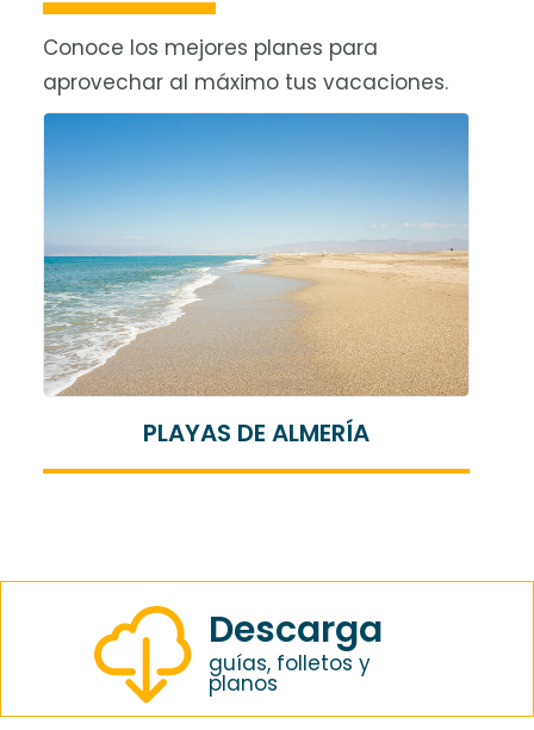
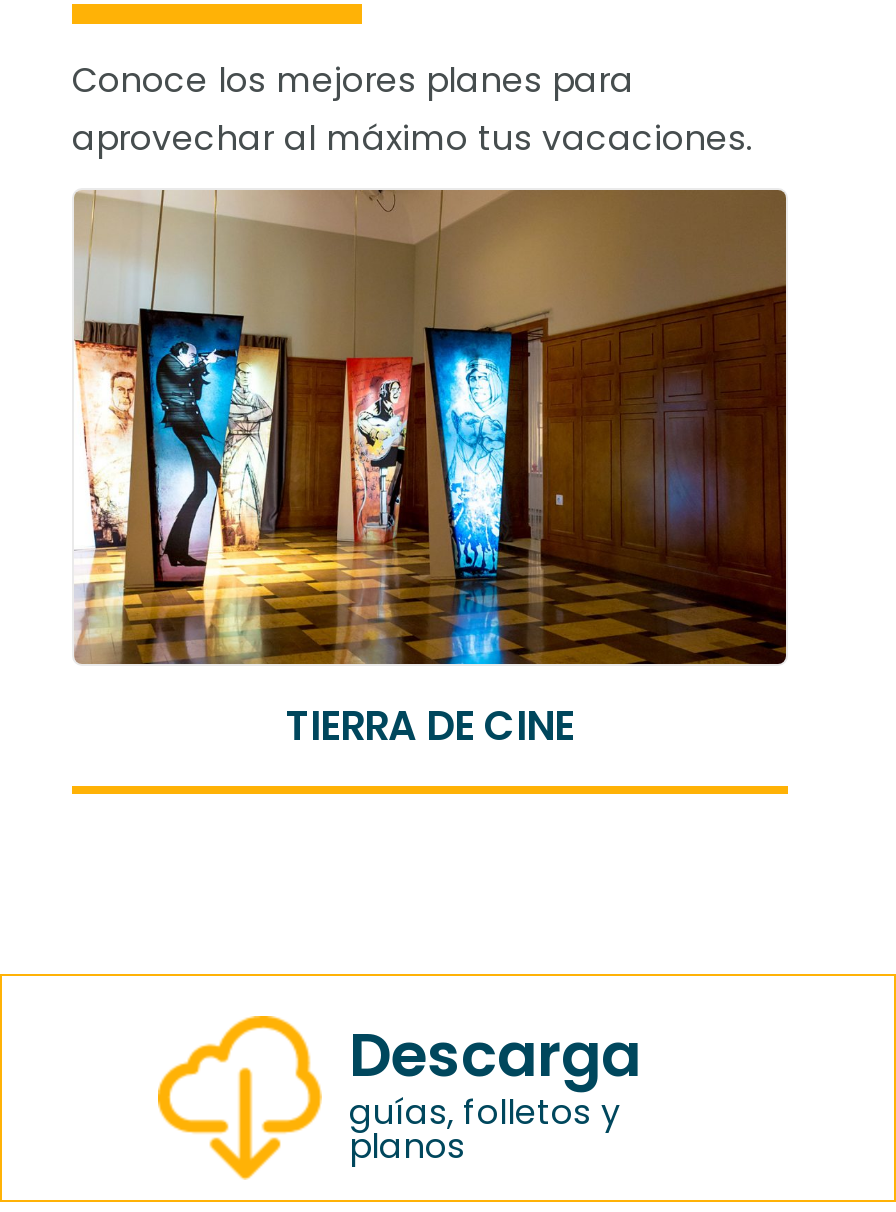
- [image]
- PLAYAS DE ALMERÍA
+ [image]
+ TIERRA DE CINE
